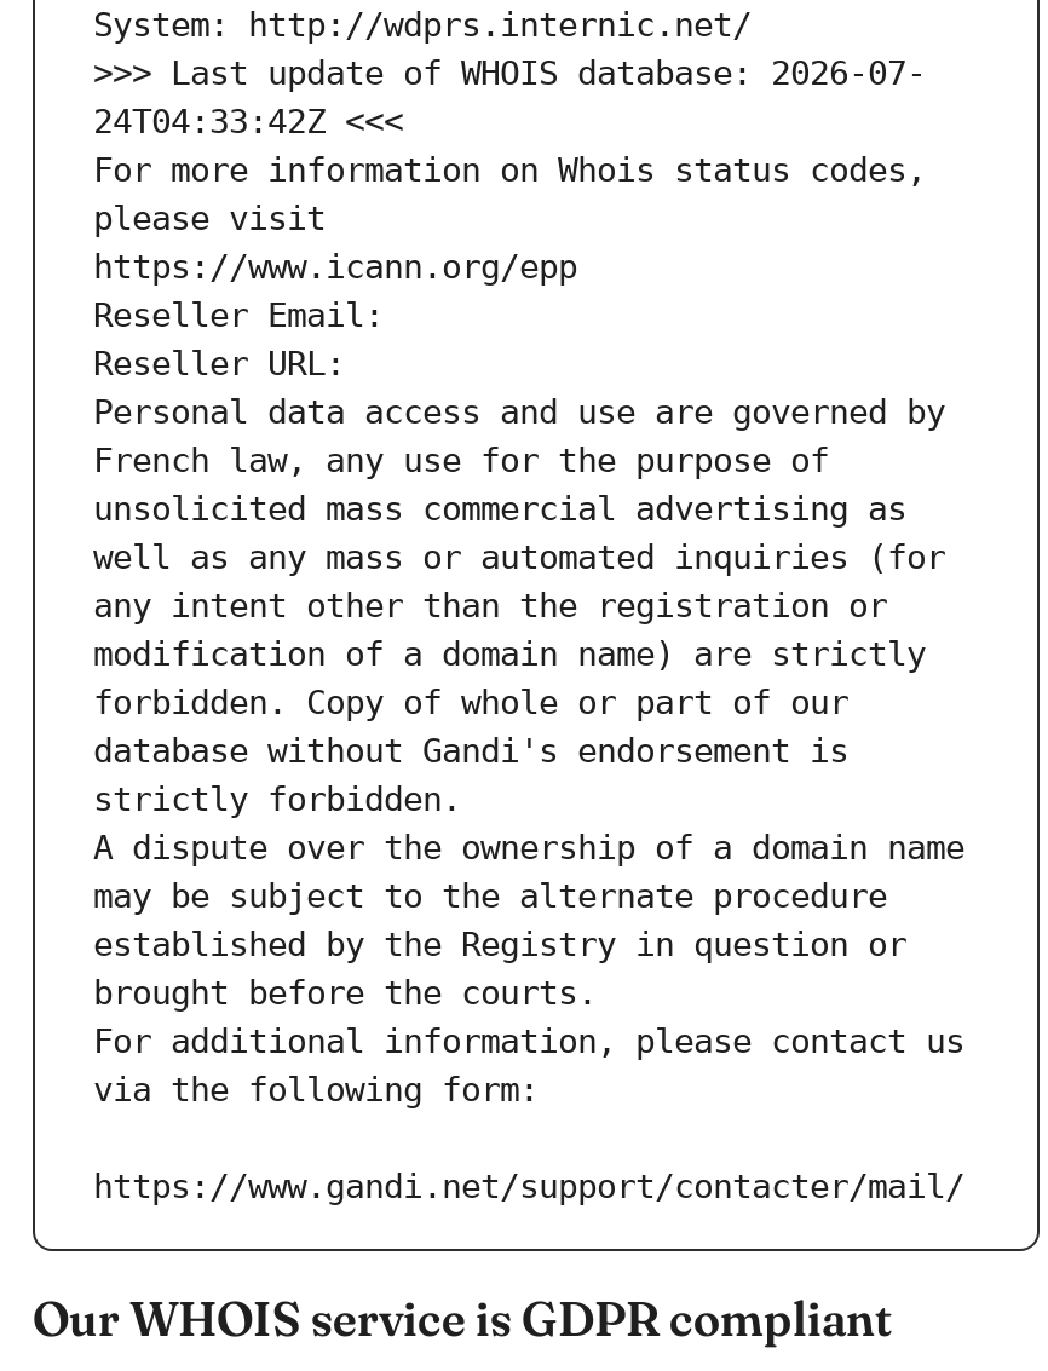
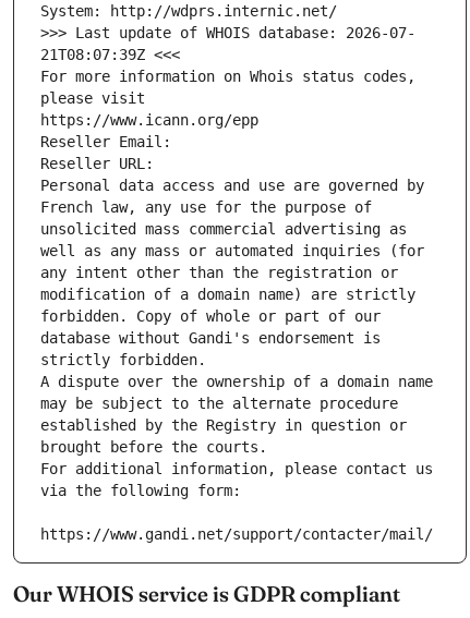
- 24T04:33:42Z <<<
+ 21T08:07:39Z <<<
